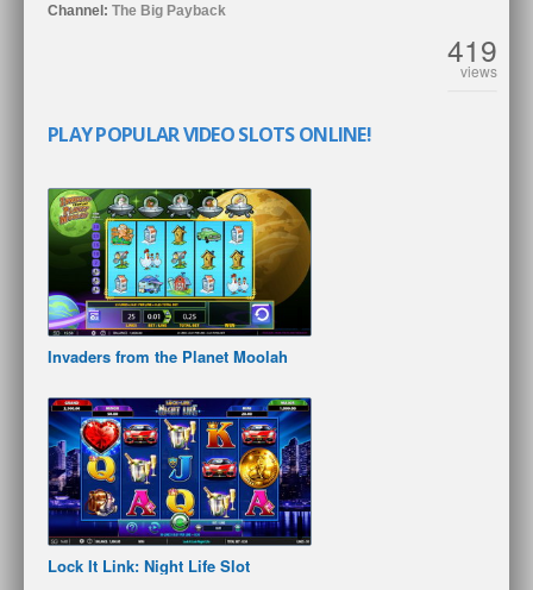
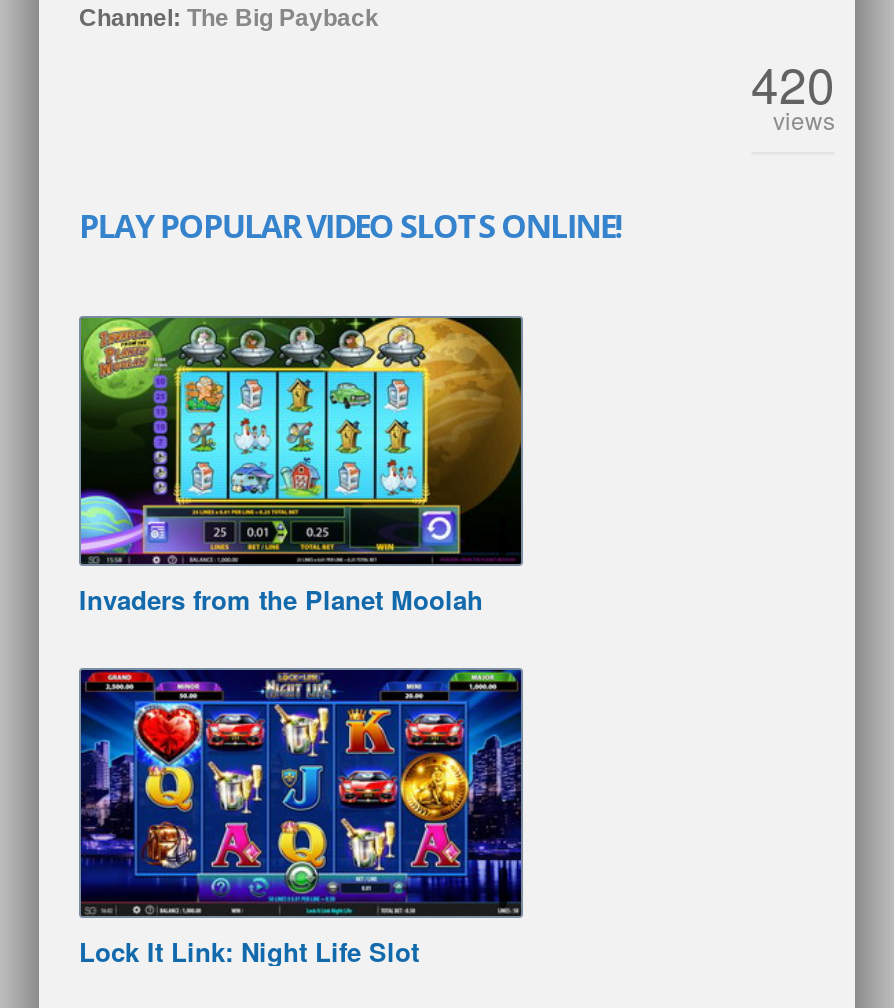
- 419
+ 420
